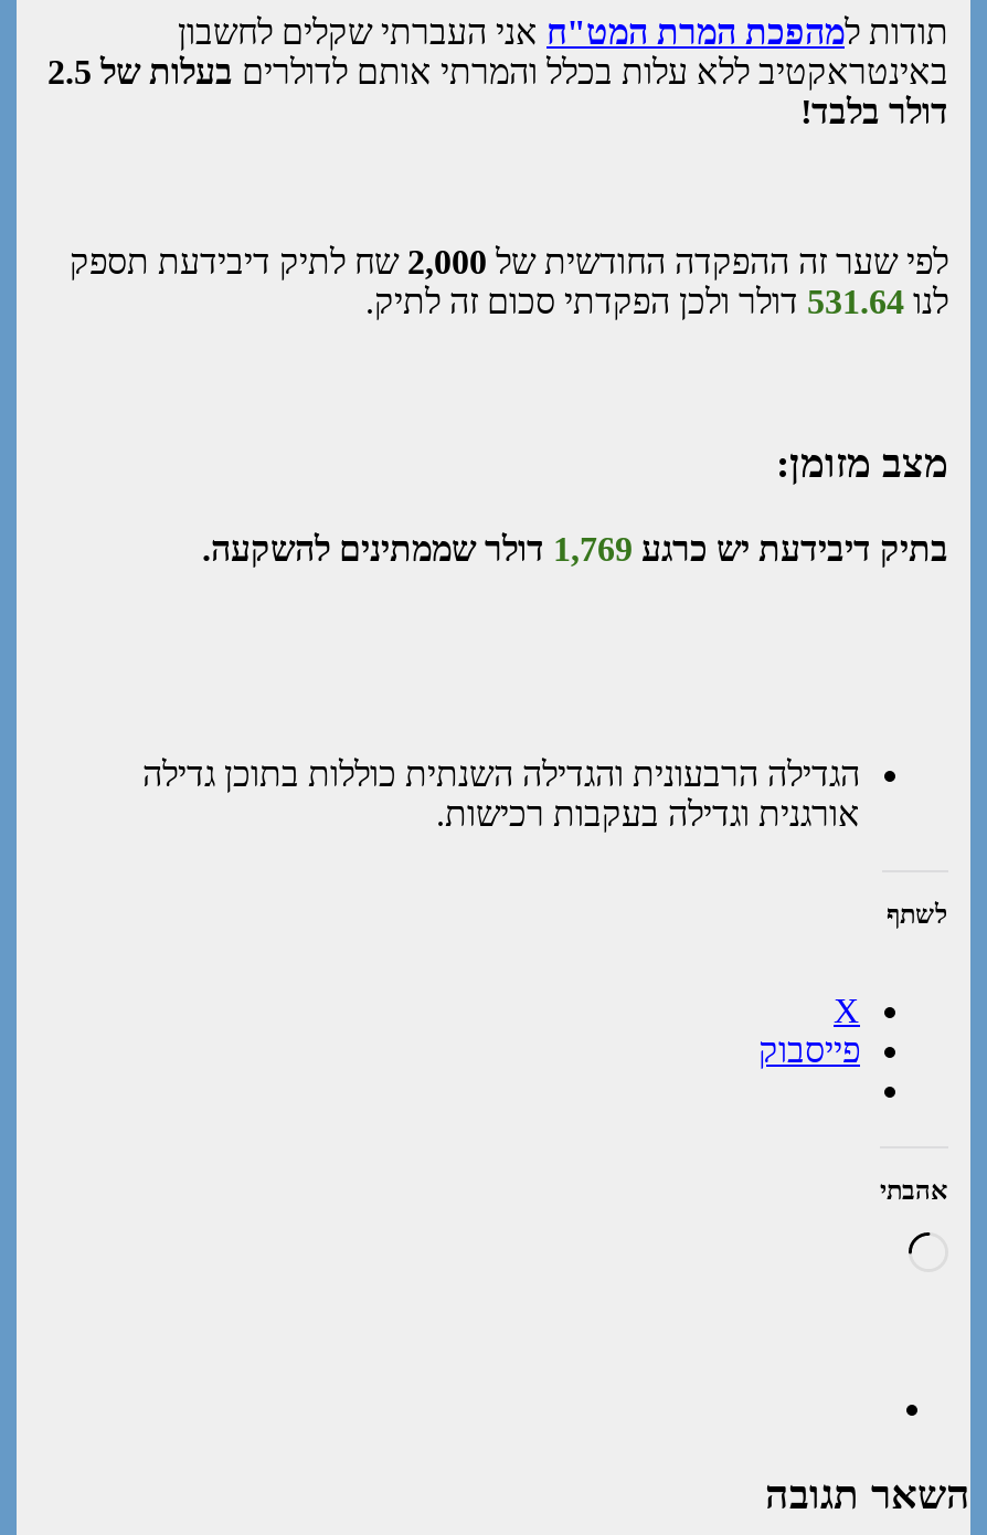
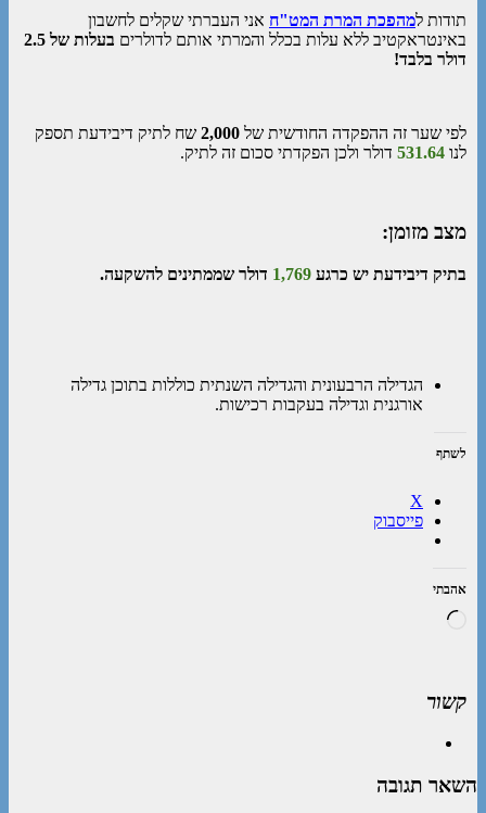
+ קשור
